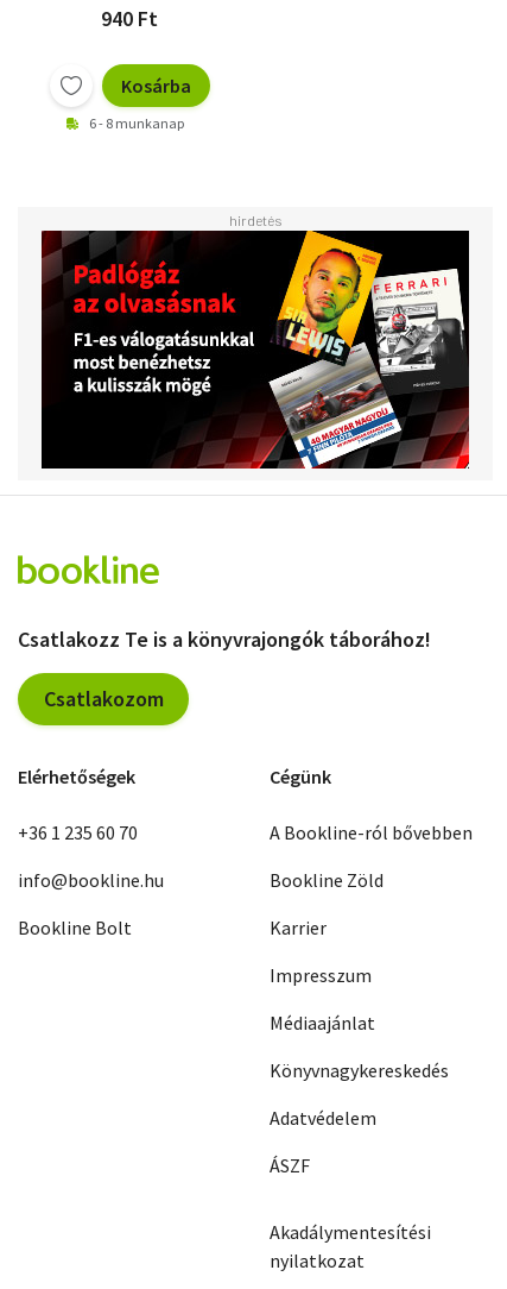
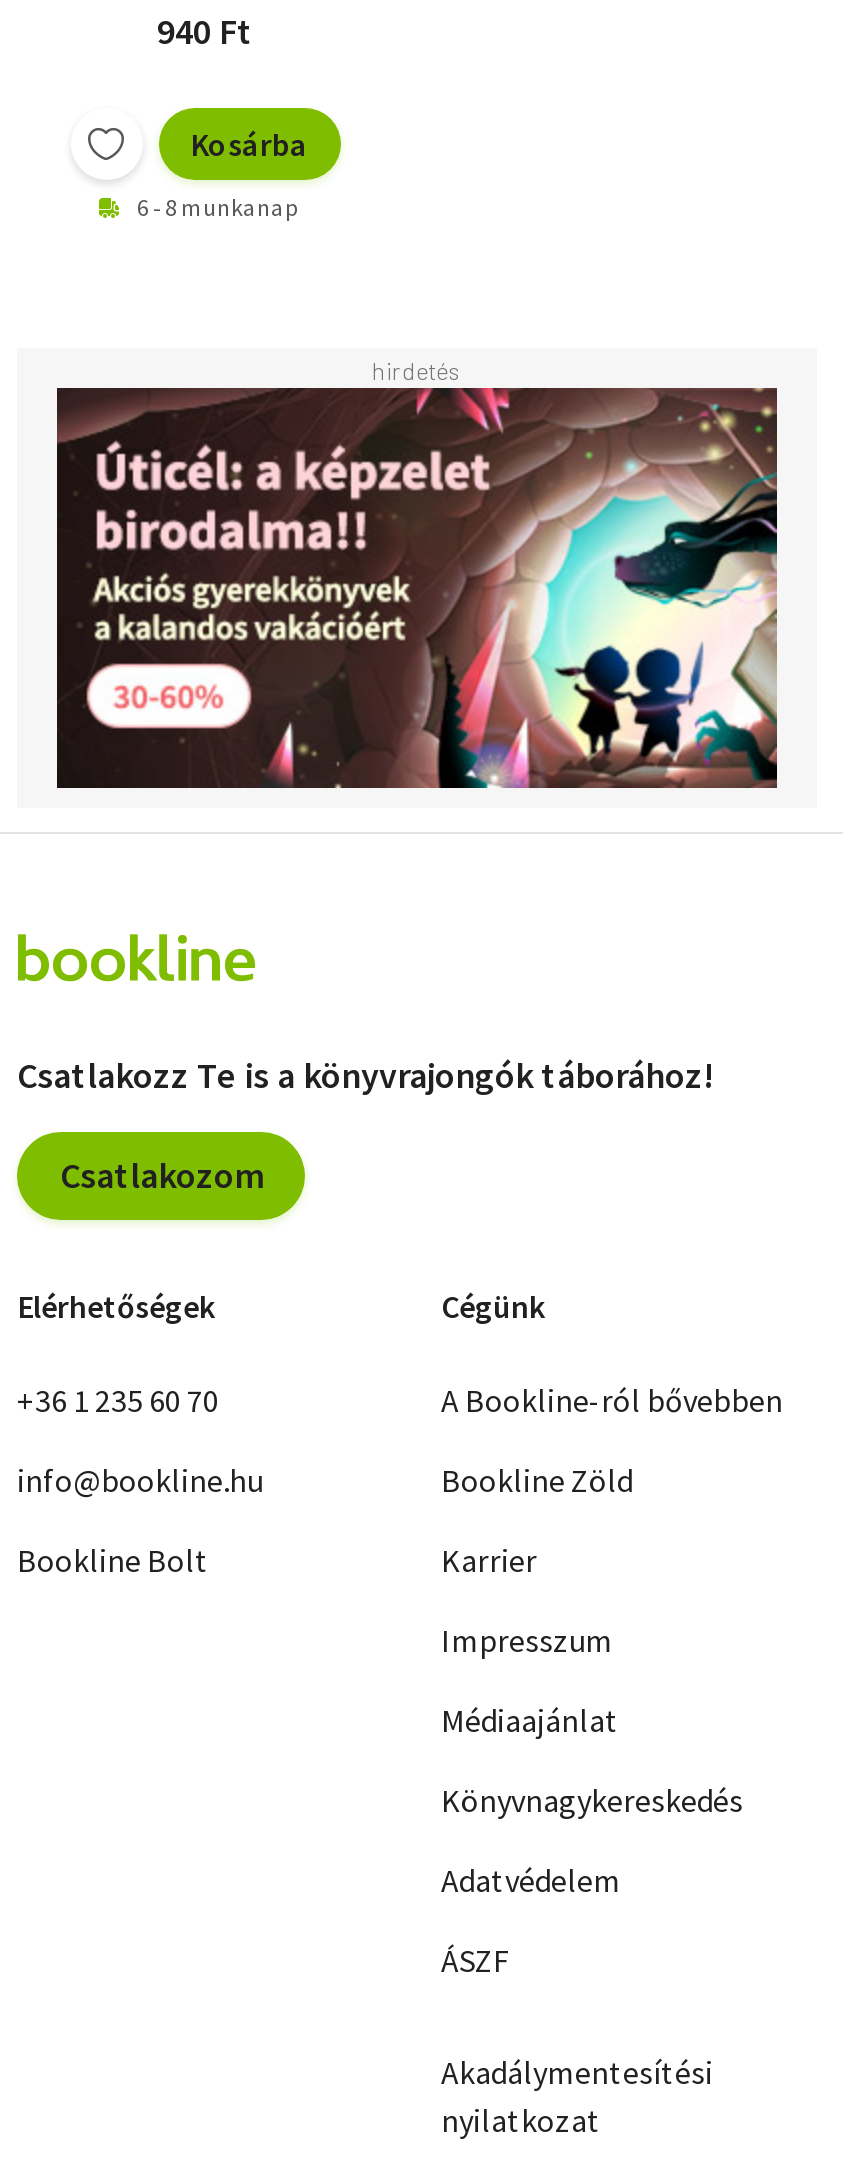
- [image]
+ [image]
